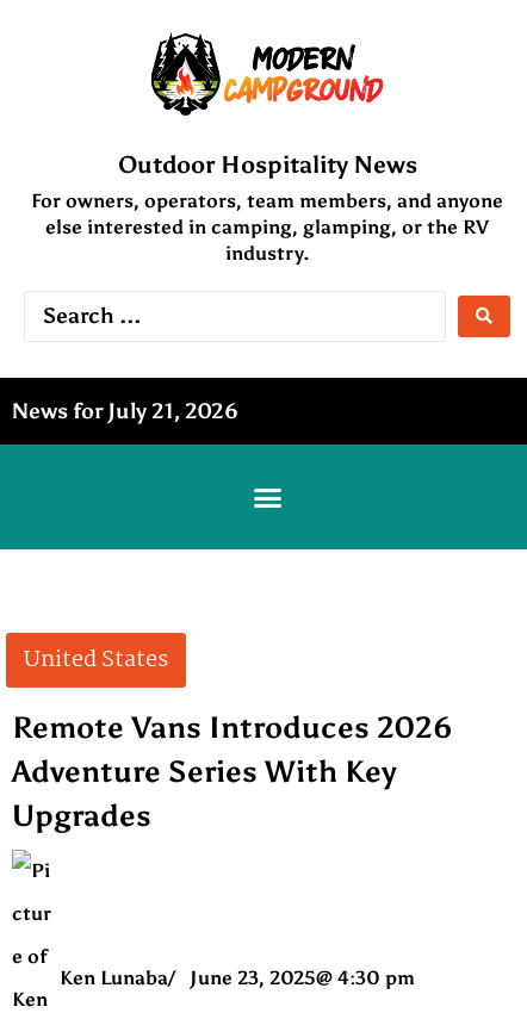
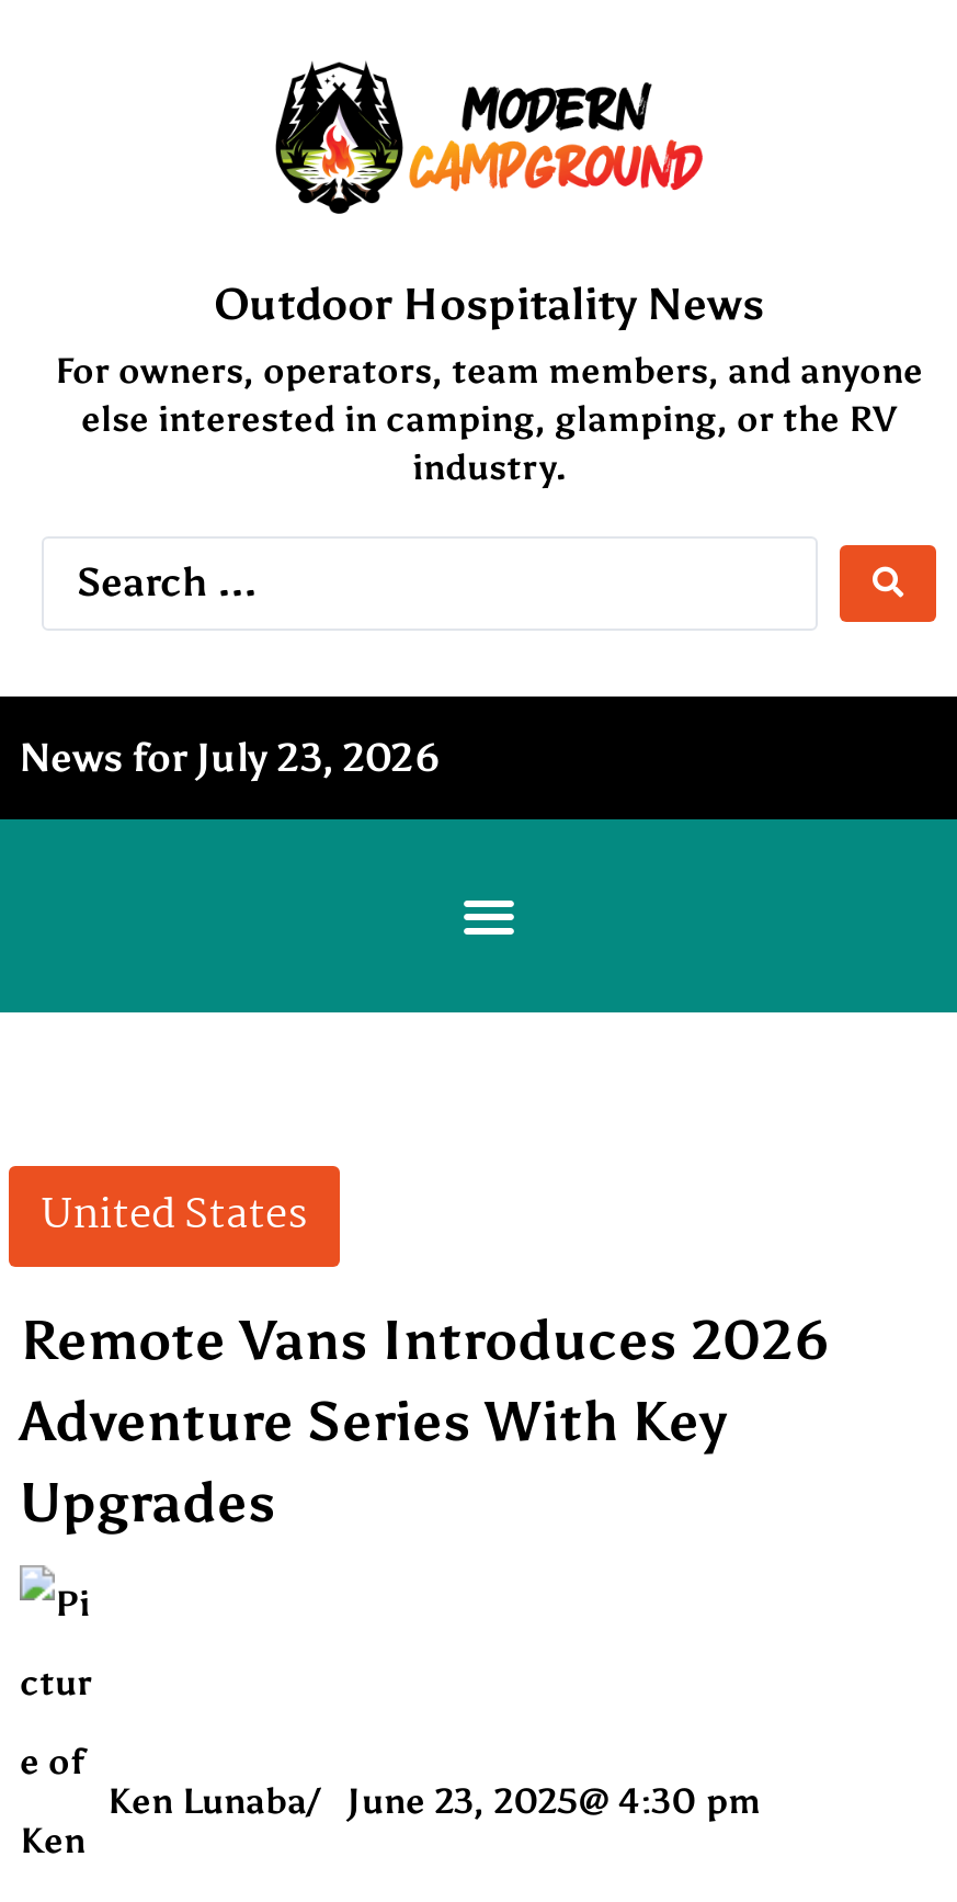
- News for July 21, 2026
+ News for July 23, 2026
